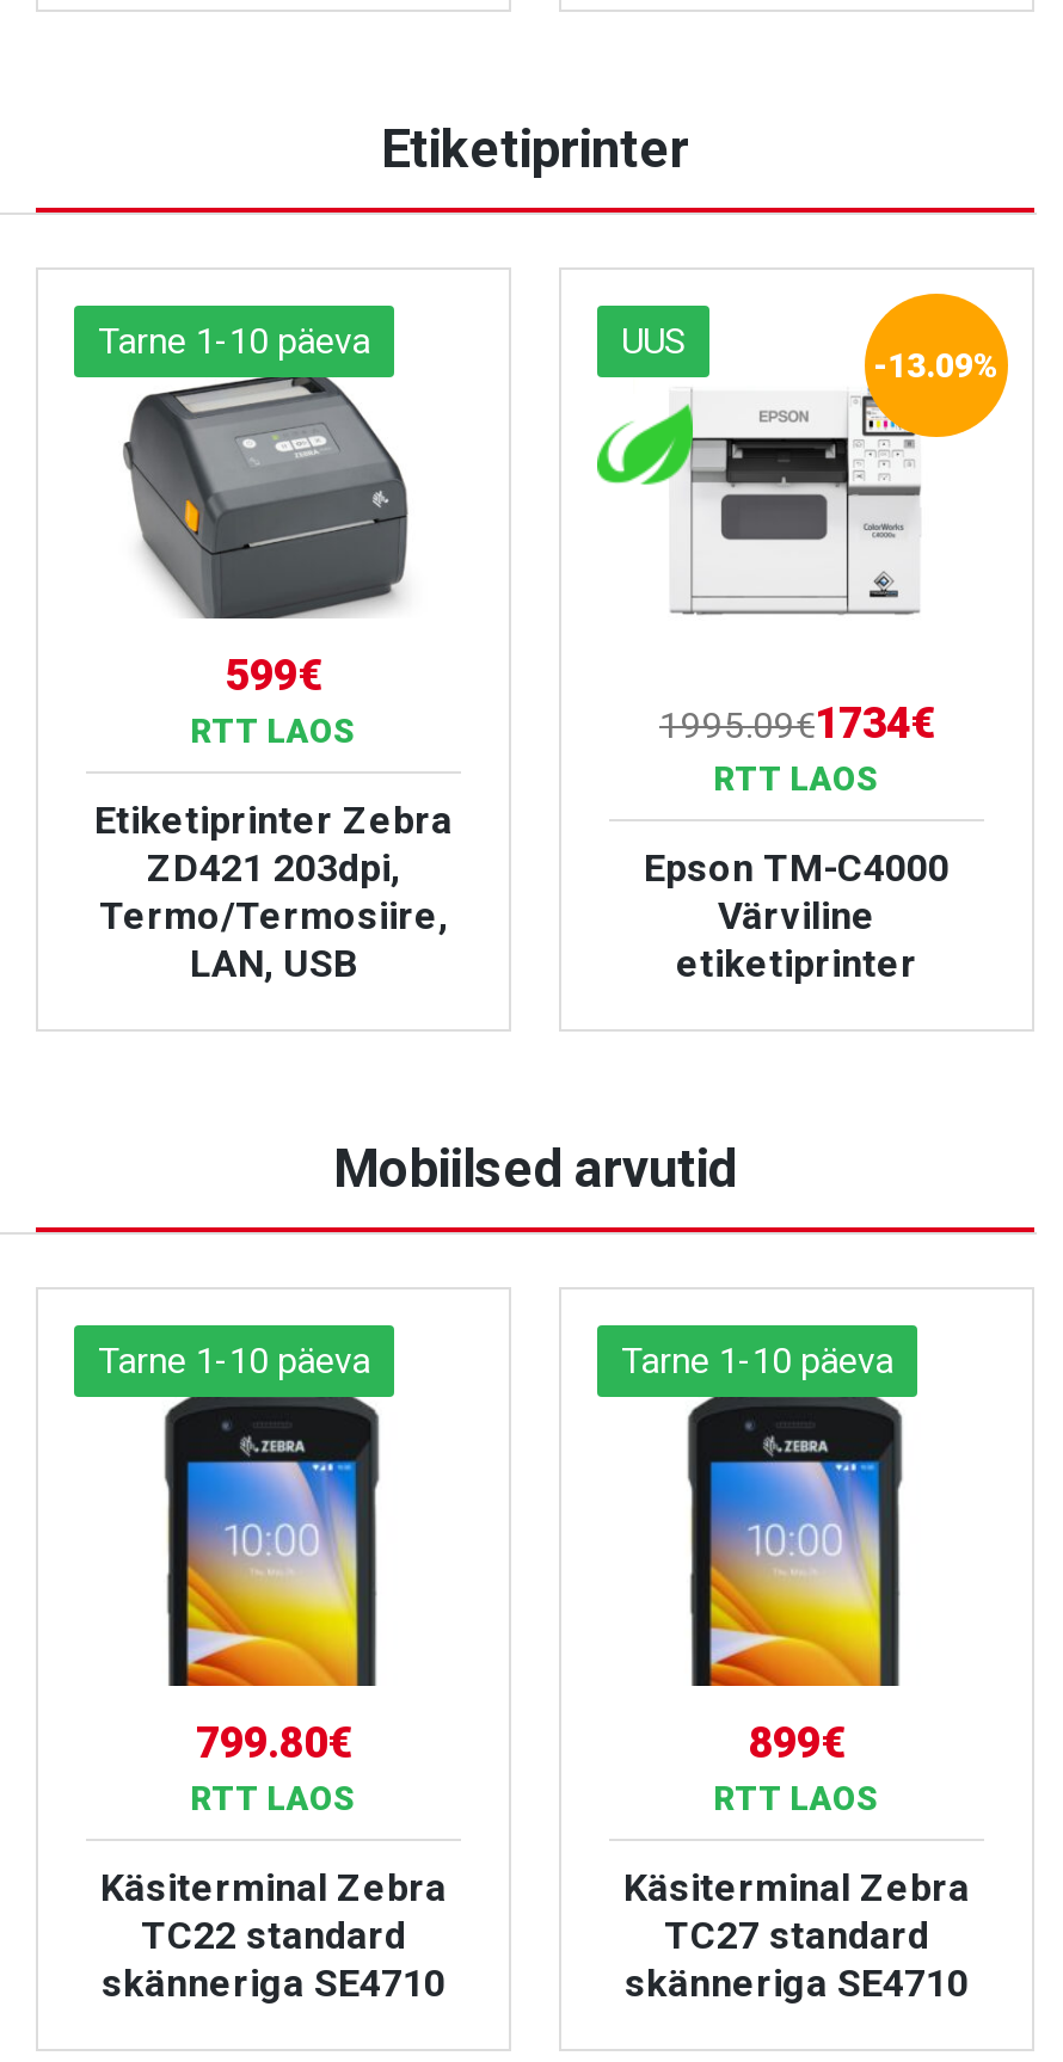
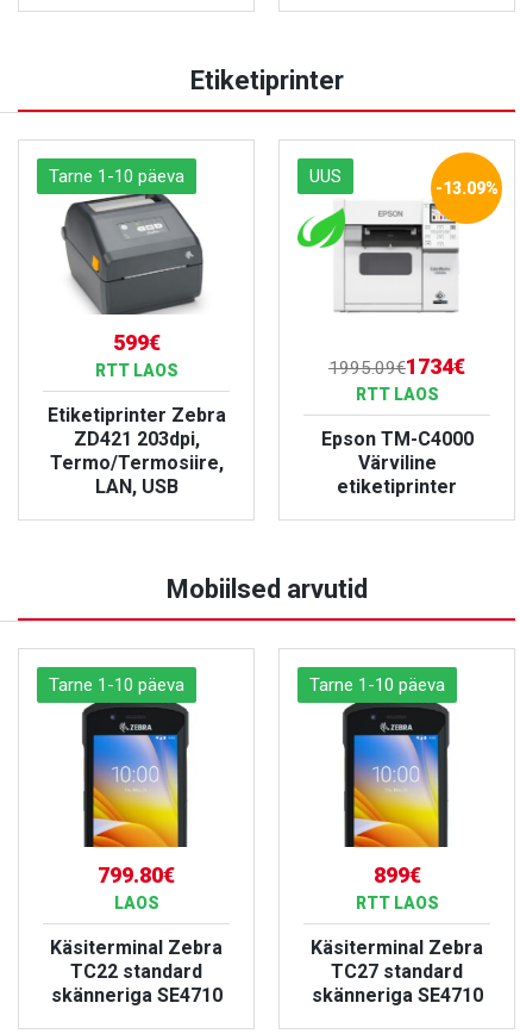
- RTT LAOS
+ LAOS
